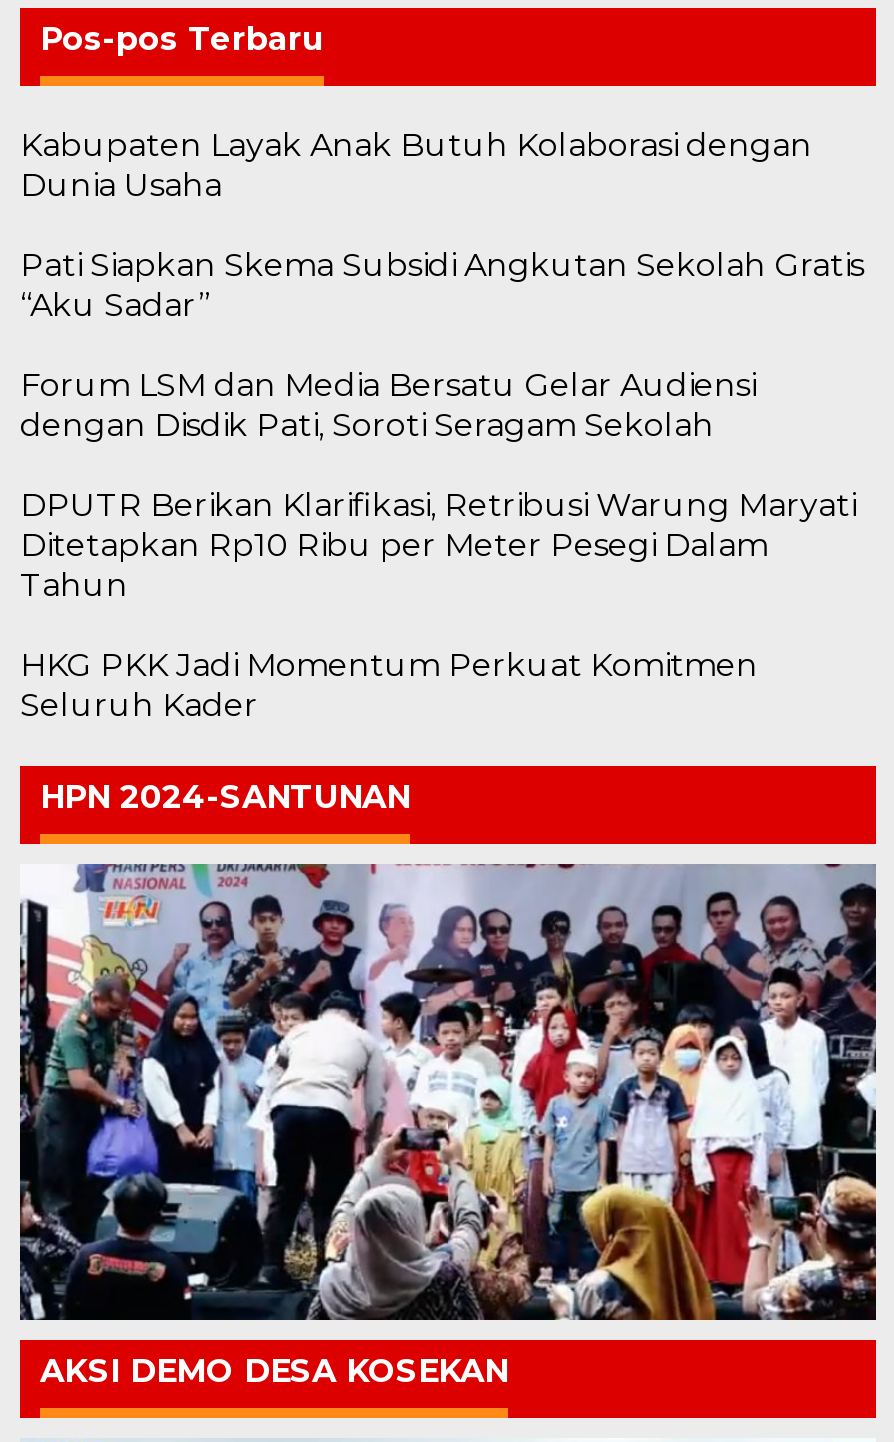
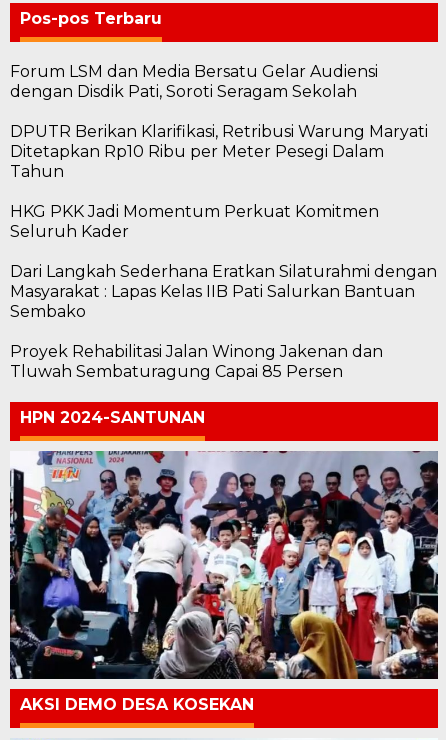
- Kabupaten Layak Anak Butuh Kolaborasi dengan
- Dunia Usaha
- Pati Siapkan Skema Subsidi Angkutan Sekolah Gratis
- “Aku Sadar”

moved up: Forum LSM dan Media Bersatu Gelar Audiensi | dengan Disdik Pati, Soroti Seragam Sekolah | DPUTR Berikan Klarifikasi, Retribusi Warung Maryati | Ditetapkan Rp10 Ribu per Meter Pesegi Dalam | Tahun | HKG PKK Jadi Momentum Perkuat Komitmen | Seluruh Kader

+ Dari Langkah Sederhana Eratkan Silaturahmi dengan
+ Masyarakat : Lapas Kelas IIB Pati Salurkan Bantuan
+ Sembako
+ Proyek Rehabilitasi Jalan Winong Jakenan dan
+ Tluwah Sembaturagung Capai 85 Persen
